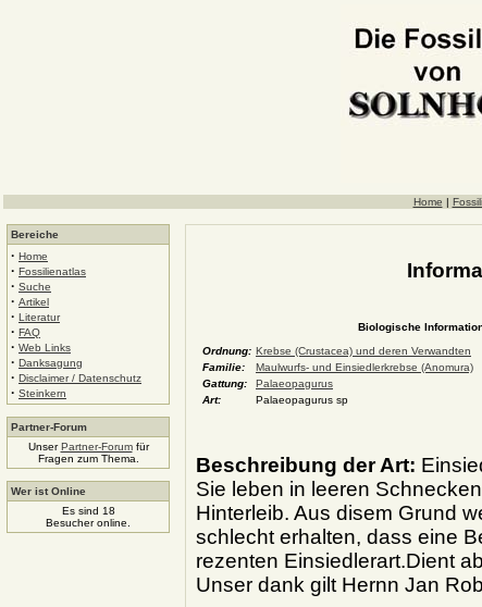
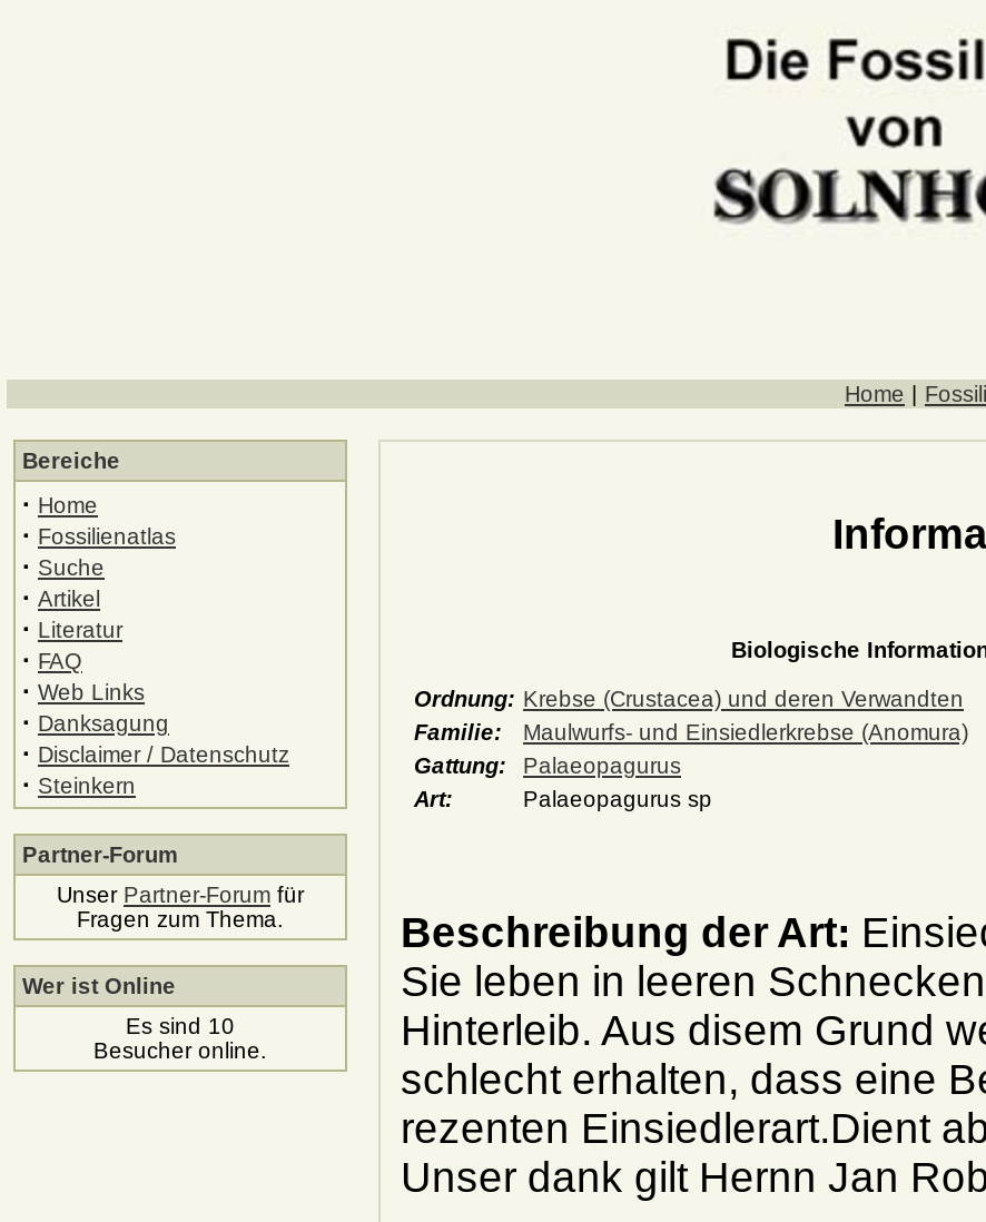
- Es sind 18
+ Es sind 10
